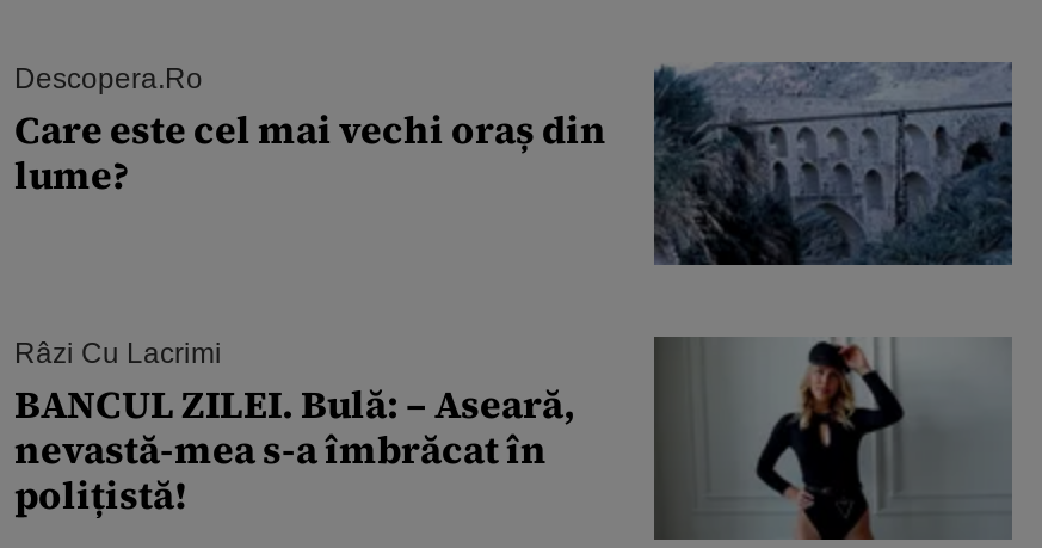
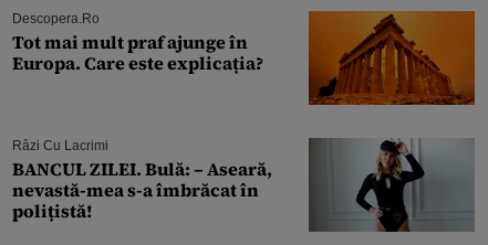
- [image]
- Care este cel mai vechi oraș din
- lume?
+ [image]
+ Tot mai mult praf ajunge în
+ Europa. Care este explicația?
